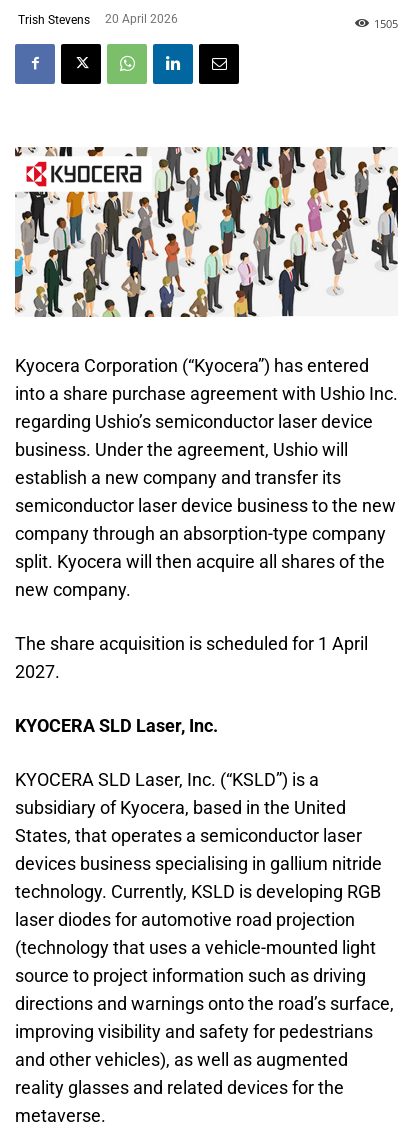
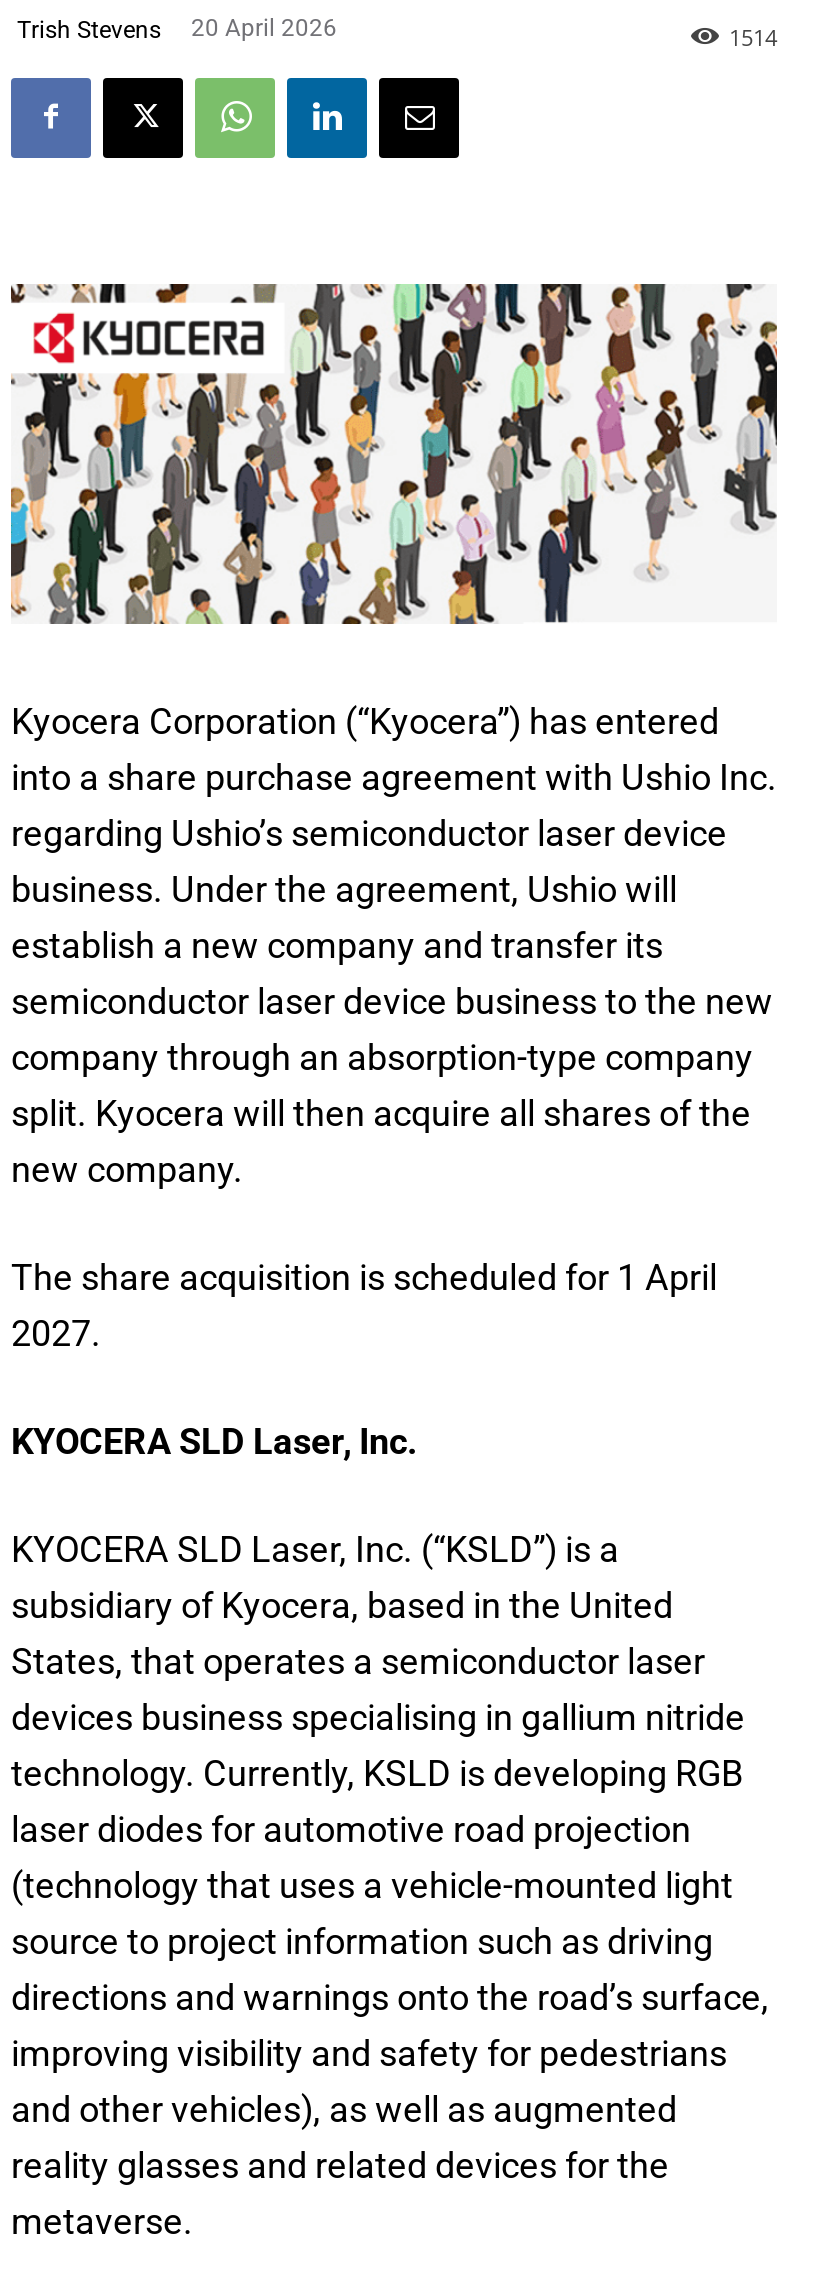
- 1505
+ 1514
